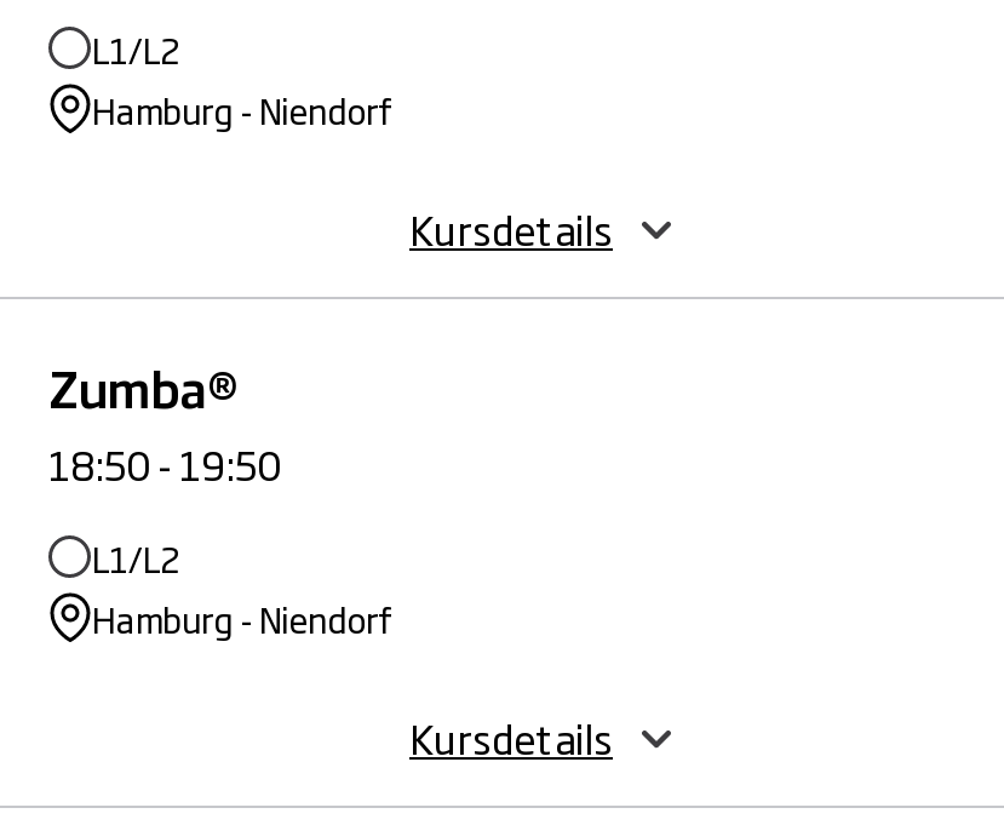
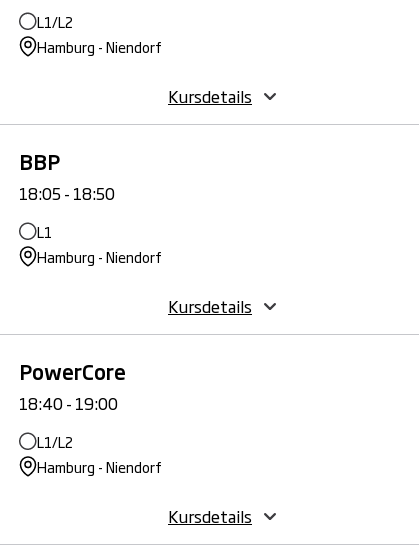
- Zumba®
- 18:50 - 19:50
+ BBP
+ 18:05 - 18:50
+ L1
+ Hamburg - Niendorf
+ Kursdetails
+ PowerCore
+ 18:40 - 19:00
